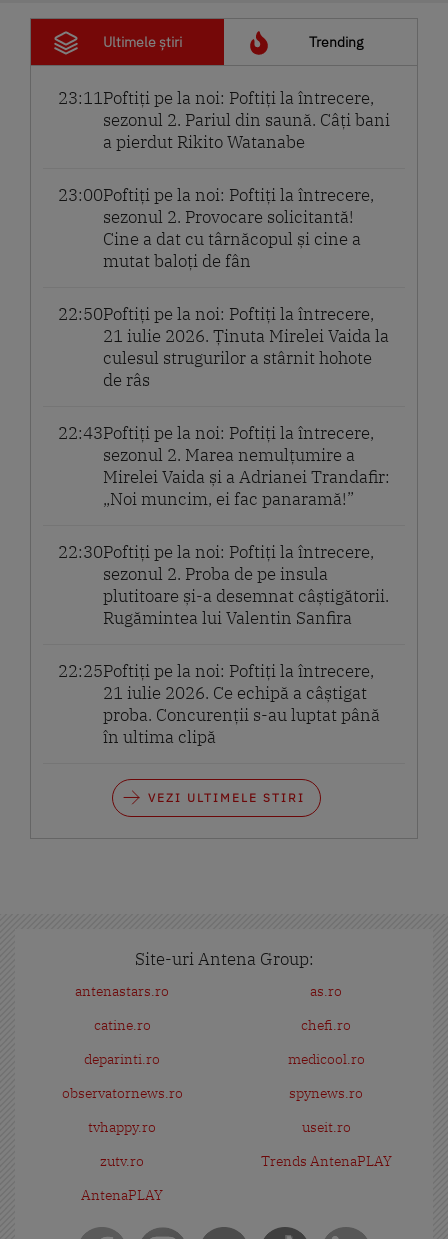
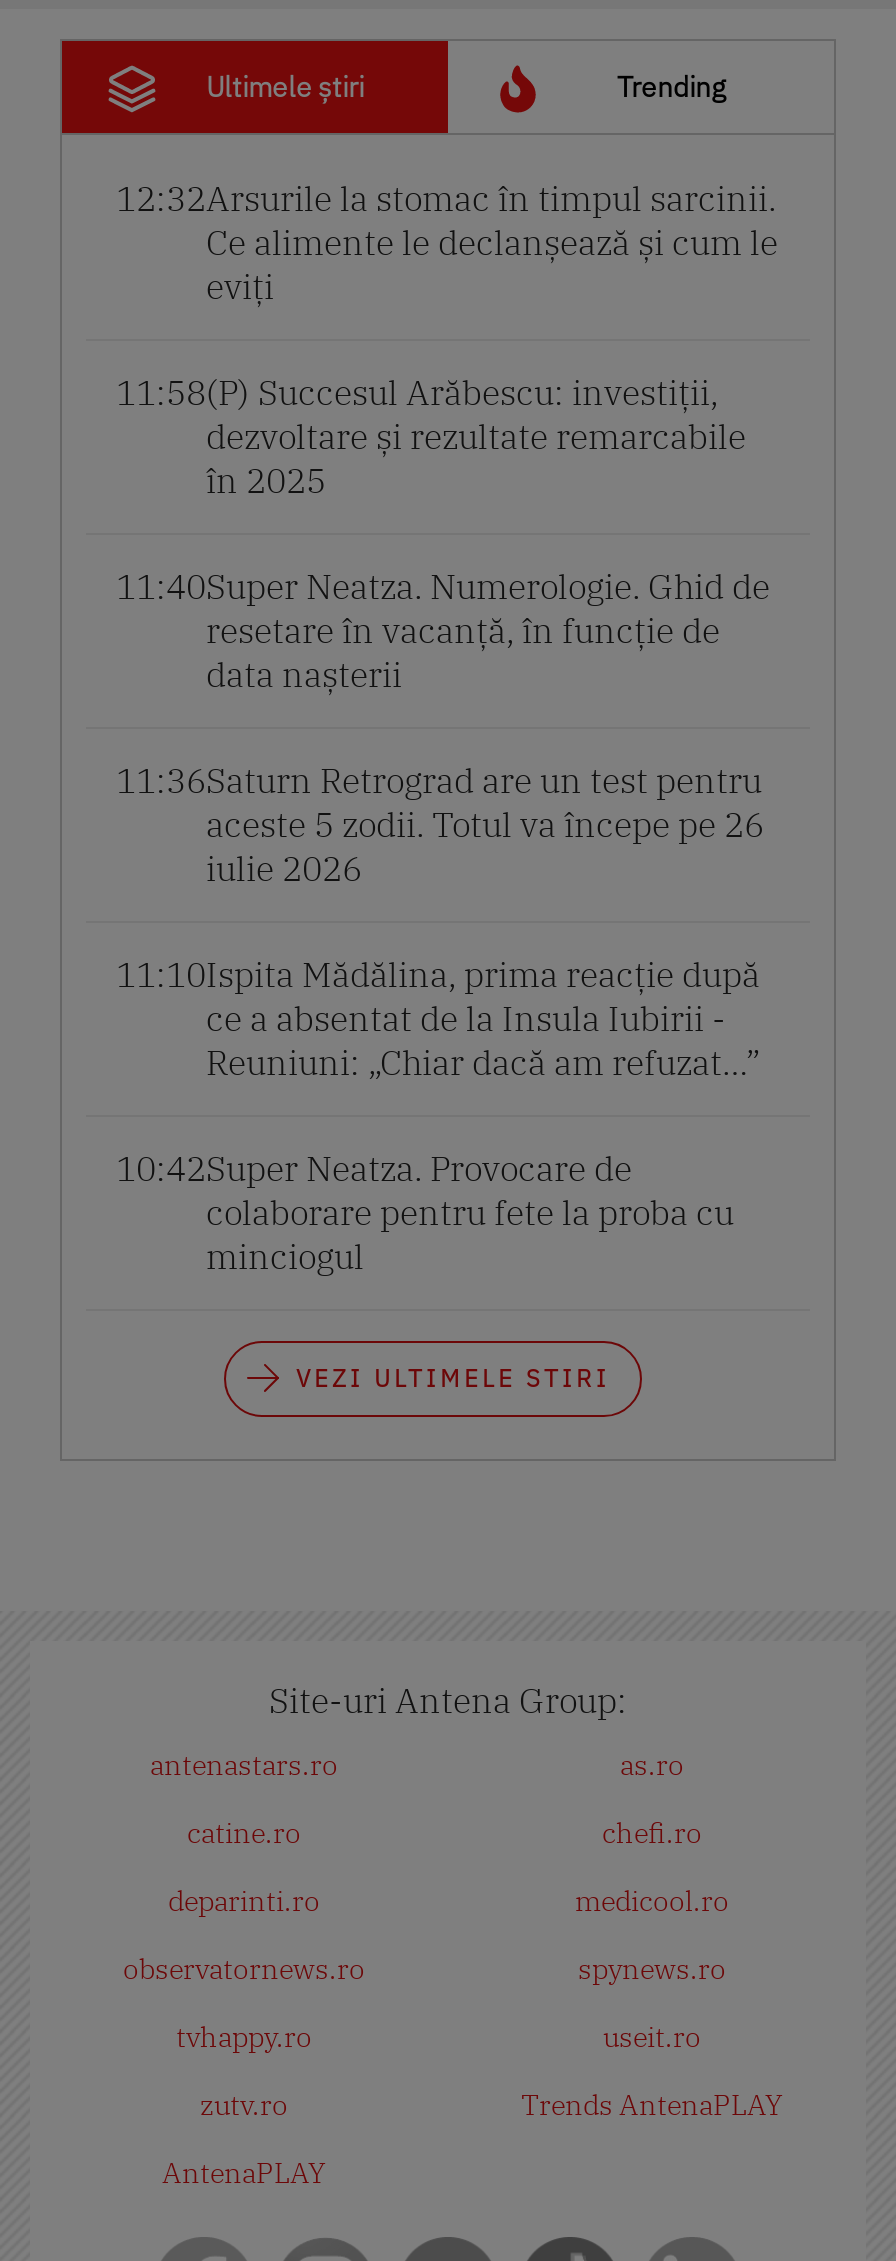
- 23:11Poftiți pe la noi: Poftiți la întrecere,
- sezonul 2. Pariul din saună. Câți bani
- a pierdut Rikito Watanabe
+ 12:32Arsurile la stomac în timpul sarcinii.
+ Ce alimente le declanșează și cum le
+ eviți

- 23:00Poftiți pe la noi: Poftiți la întrecere,
- sezonul 2. Provocare solicitantă!
- Cine a dat cu târnăcopul și cine a
- mutat baloți de fân
+ 11:58(P) Succesul Arăbescu: investiții,
+ dezvoltare și rezultate remarcabile
+ în 2025

- 22:50Poftiți pe la noi: Poftiți la întrecere,
- 21 iulie 2026. Ținuta Mirelei Vaida la
- culesul strugurilor a stârnit hohote
- de râs
+ 11:40Super Neatza. Numerologie. Ghid de
+ resetare în vacanță, în funcție de
+ data nașterii

- 22:43Poftiți pe la noi: Poftiți la întrecere,
- sezonul 2. Marea nemulțumire a
- Mirelei Vaida și a Adrianei Trandafir:
- „Noi muncim, ei fac panaramă!”
+ 11:36Saturn Retrograd are un test pentru
+ aceste 5 zodii. Totul va începe pe 26
+ iulie 2026

- 22:30Poftiți pe la noi: Poftiți la întrecere,
- sezonul 2. Proba de pe insula
- plutitoare și-a desemnat câștigătorii.
- Rugămintea lui Valentin Sanfira
+ 11:10Ispita Mădălina, prima reacție după
+ ce a absentat de la Insula Iubirii -
+ Reuniuni: „Chiar dacă am refuzat…”

- 22:25Poftiți pe la noi: Poftiți la întrecere,
- 21 iulie 2026. Ce echipă a câștigat
- proba. Concurenții s-au luptat până
- în ultima clipă
+ 10:42Super Neatza. Provocare de
+ colaborare pentru fete la proba cu
+ minciogul
